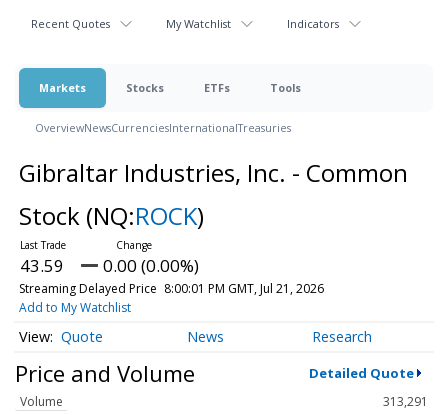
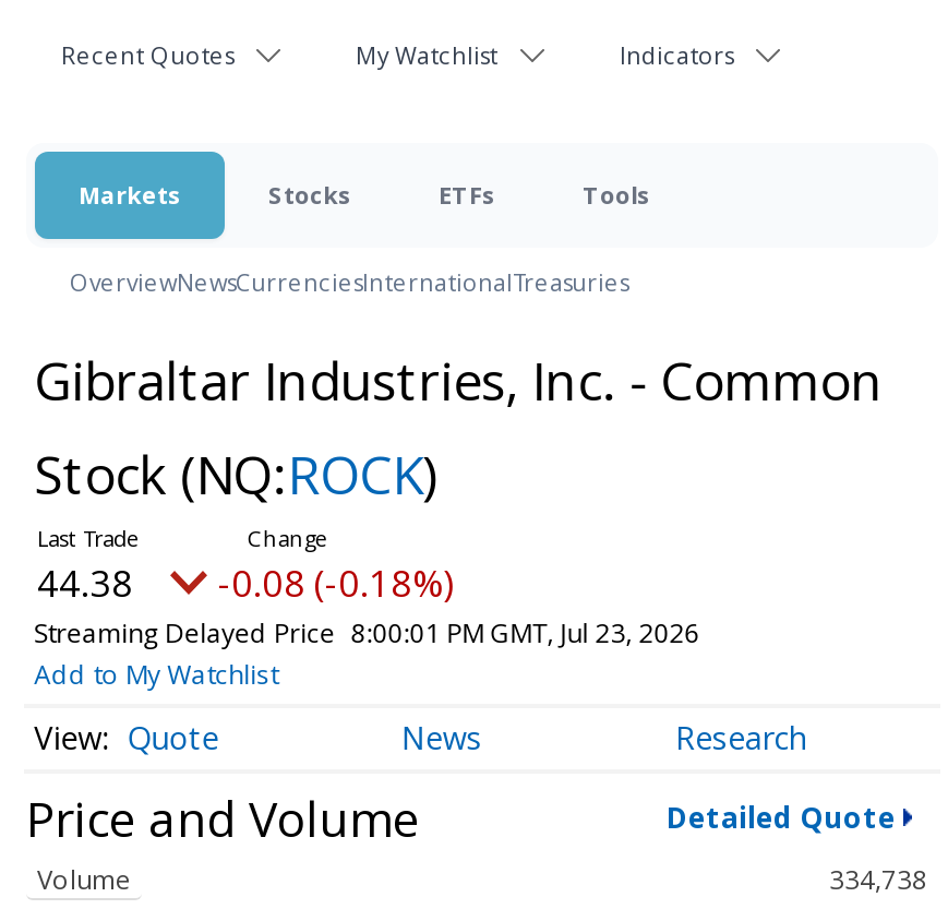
- 43.59
+ 44.38

- 0.00 (0.00%)
+ -0.08 (-0.18%)

- Streaming Delayed Price 8:00:01 PM GMT, Jul 21, 2026
+ Streaming Delayed Price 8:00:01 PM GMT, Jul 23, 2026

- 313,291
+ 334,738
